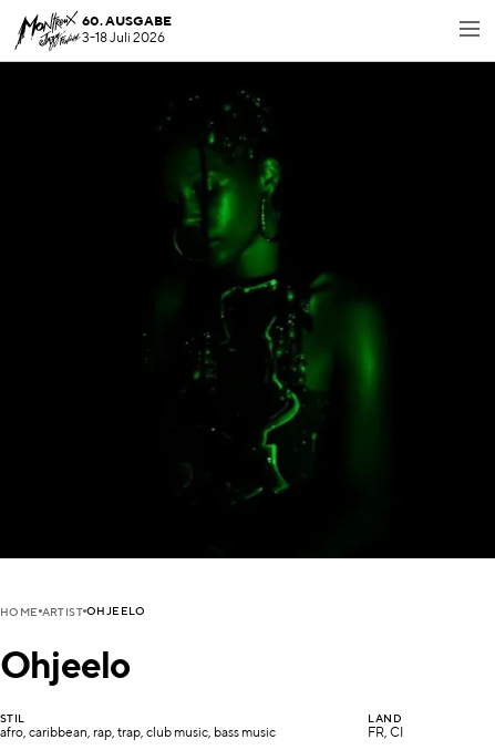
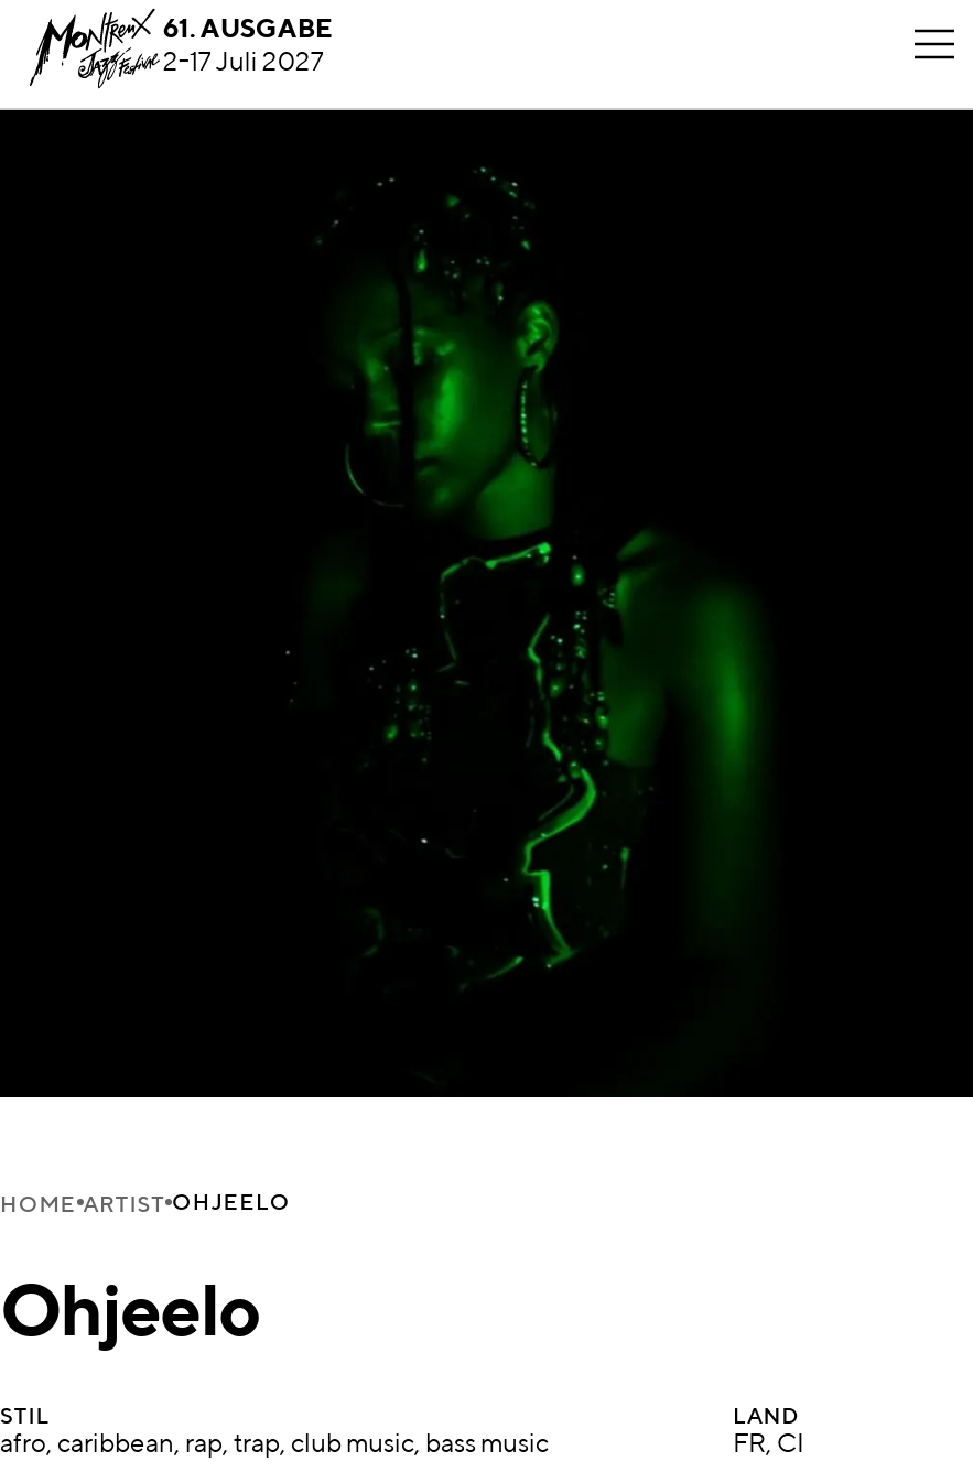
- 60. AUSGABE
+ 61. AUSGABE

- 3-18 Juli 2026
+ 2-17 Juli 2027
